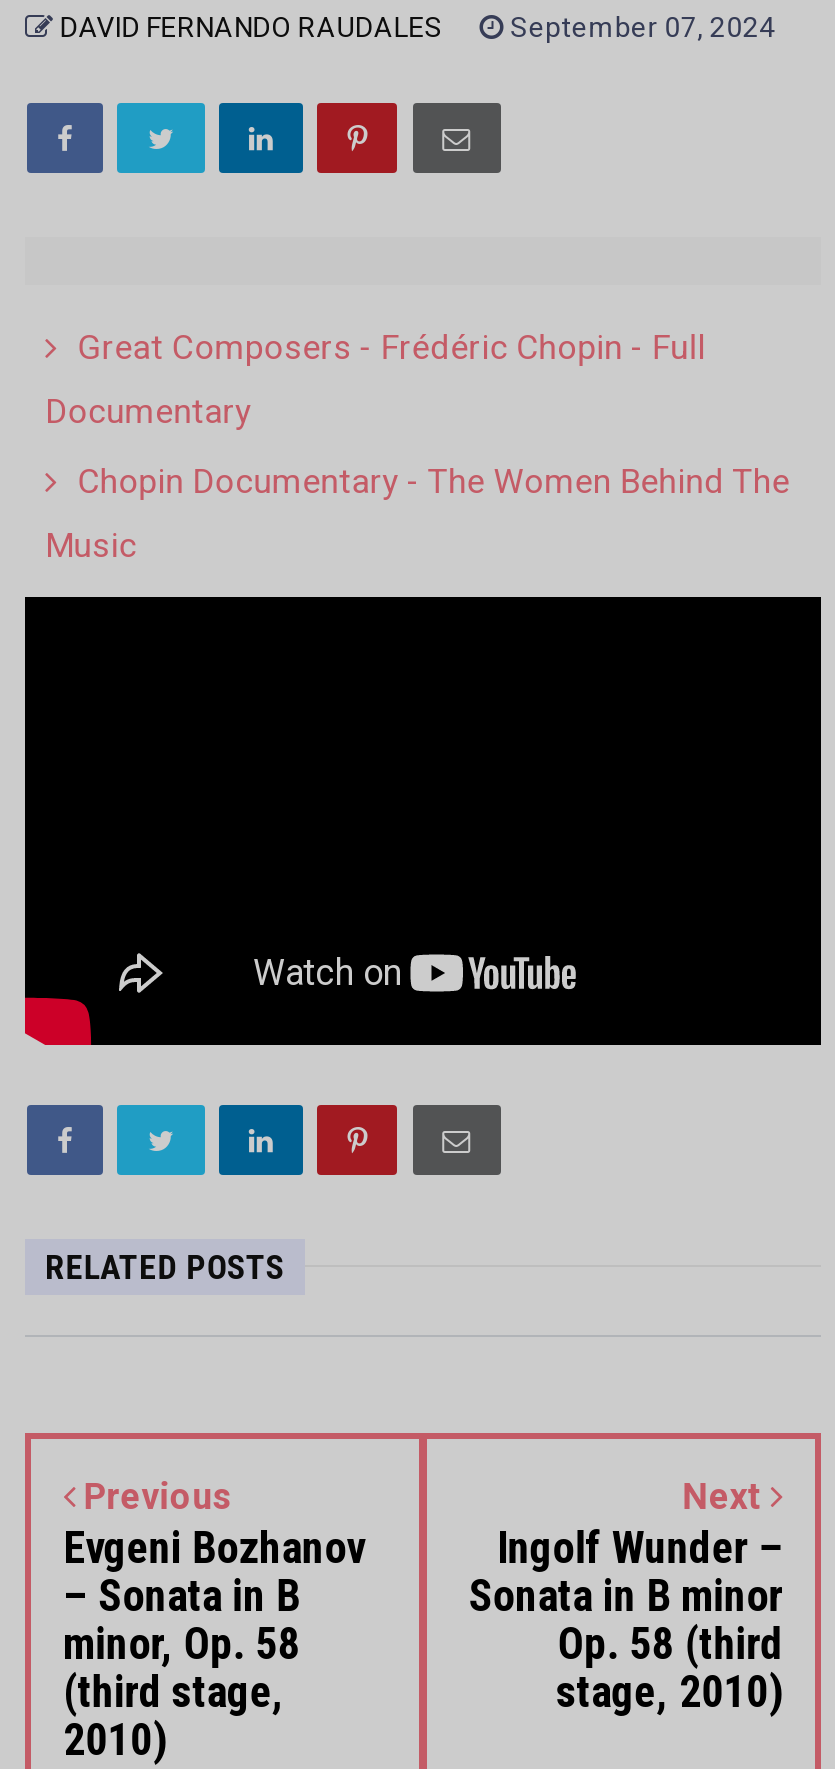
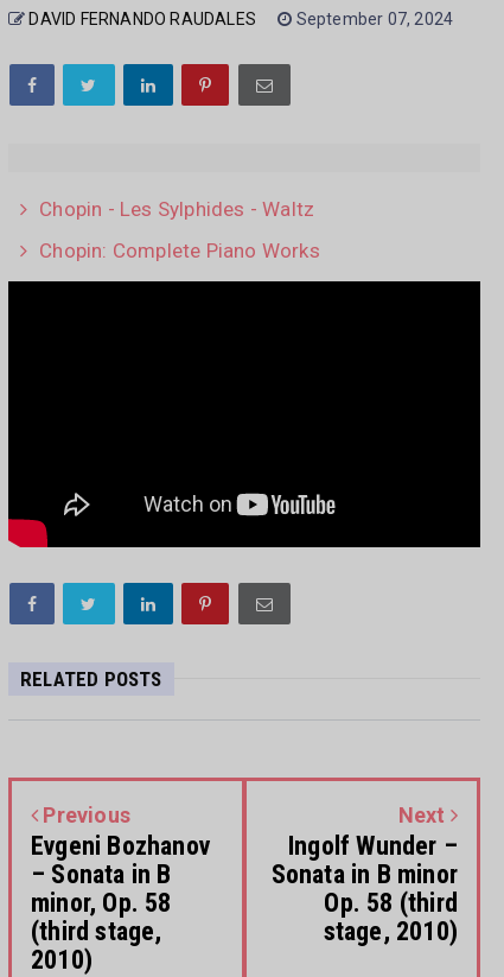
- Great Composers - Frédéric Chopin - Full
- Documentary
- Chopin Documentary - The Women Behind The
- Music
+ Chopin - Les Sylphides - Waltz
+ Chopin: Complete Piano Works
